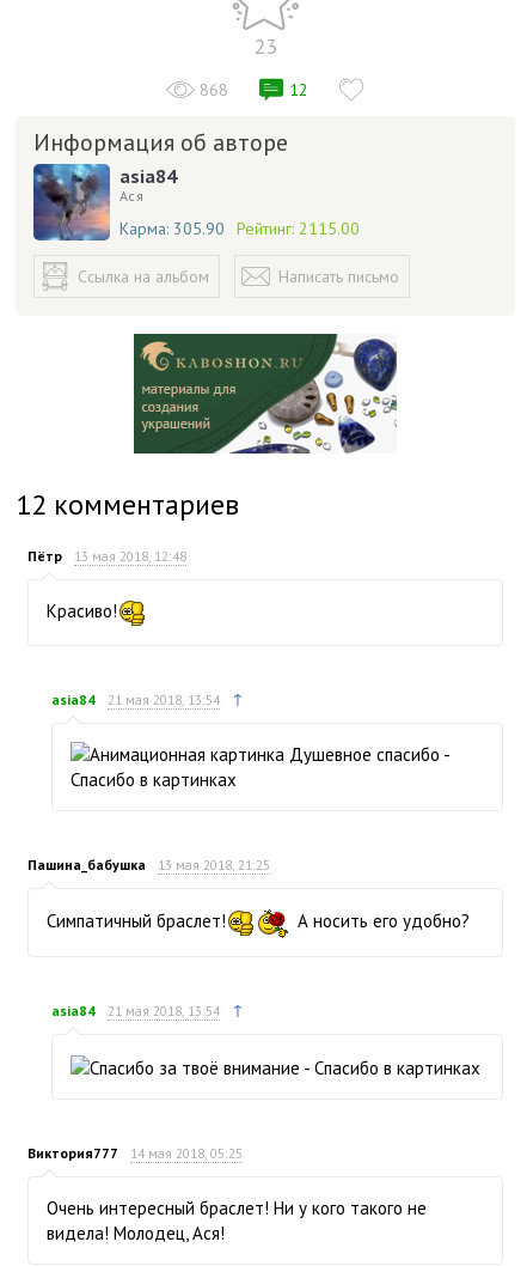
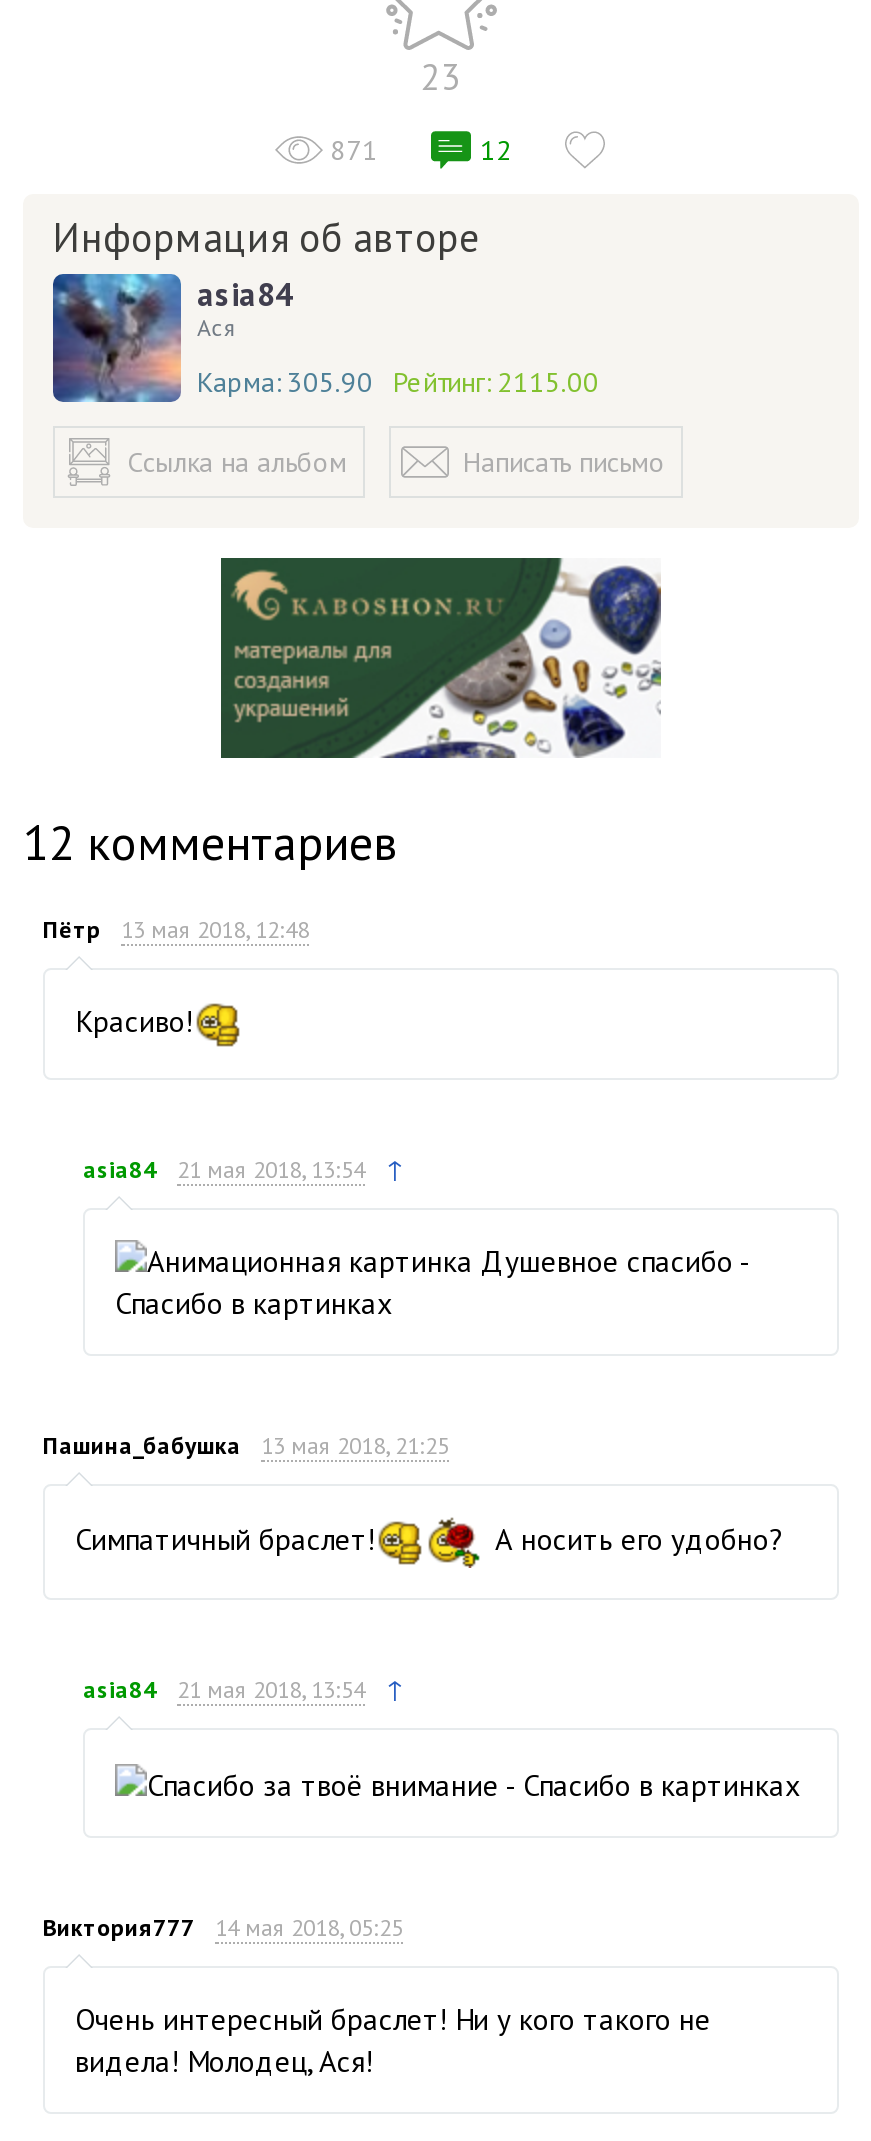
- 868
+ 871
